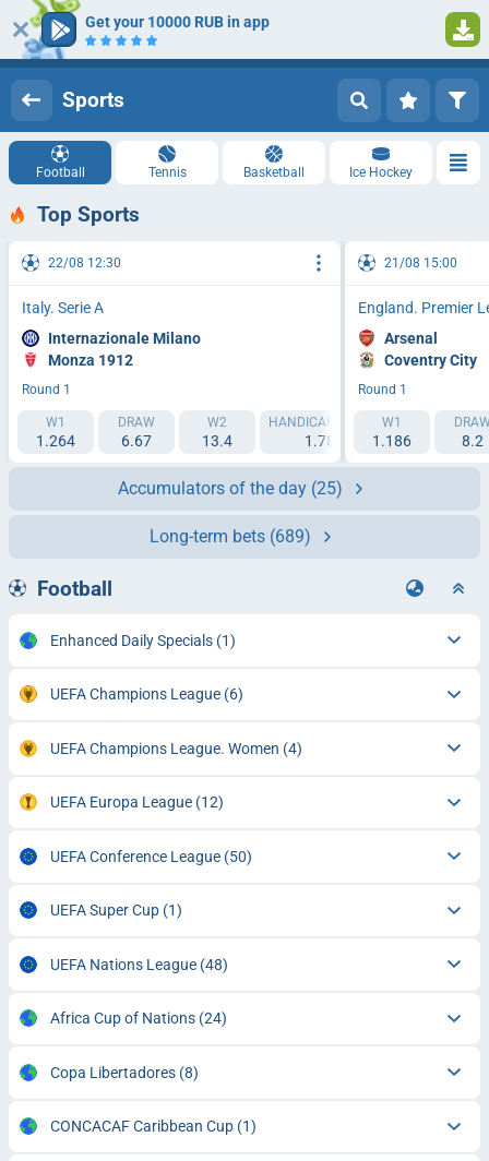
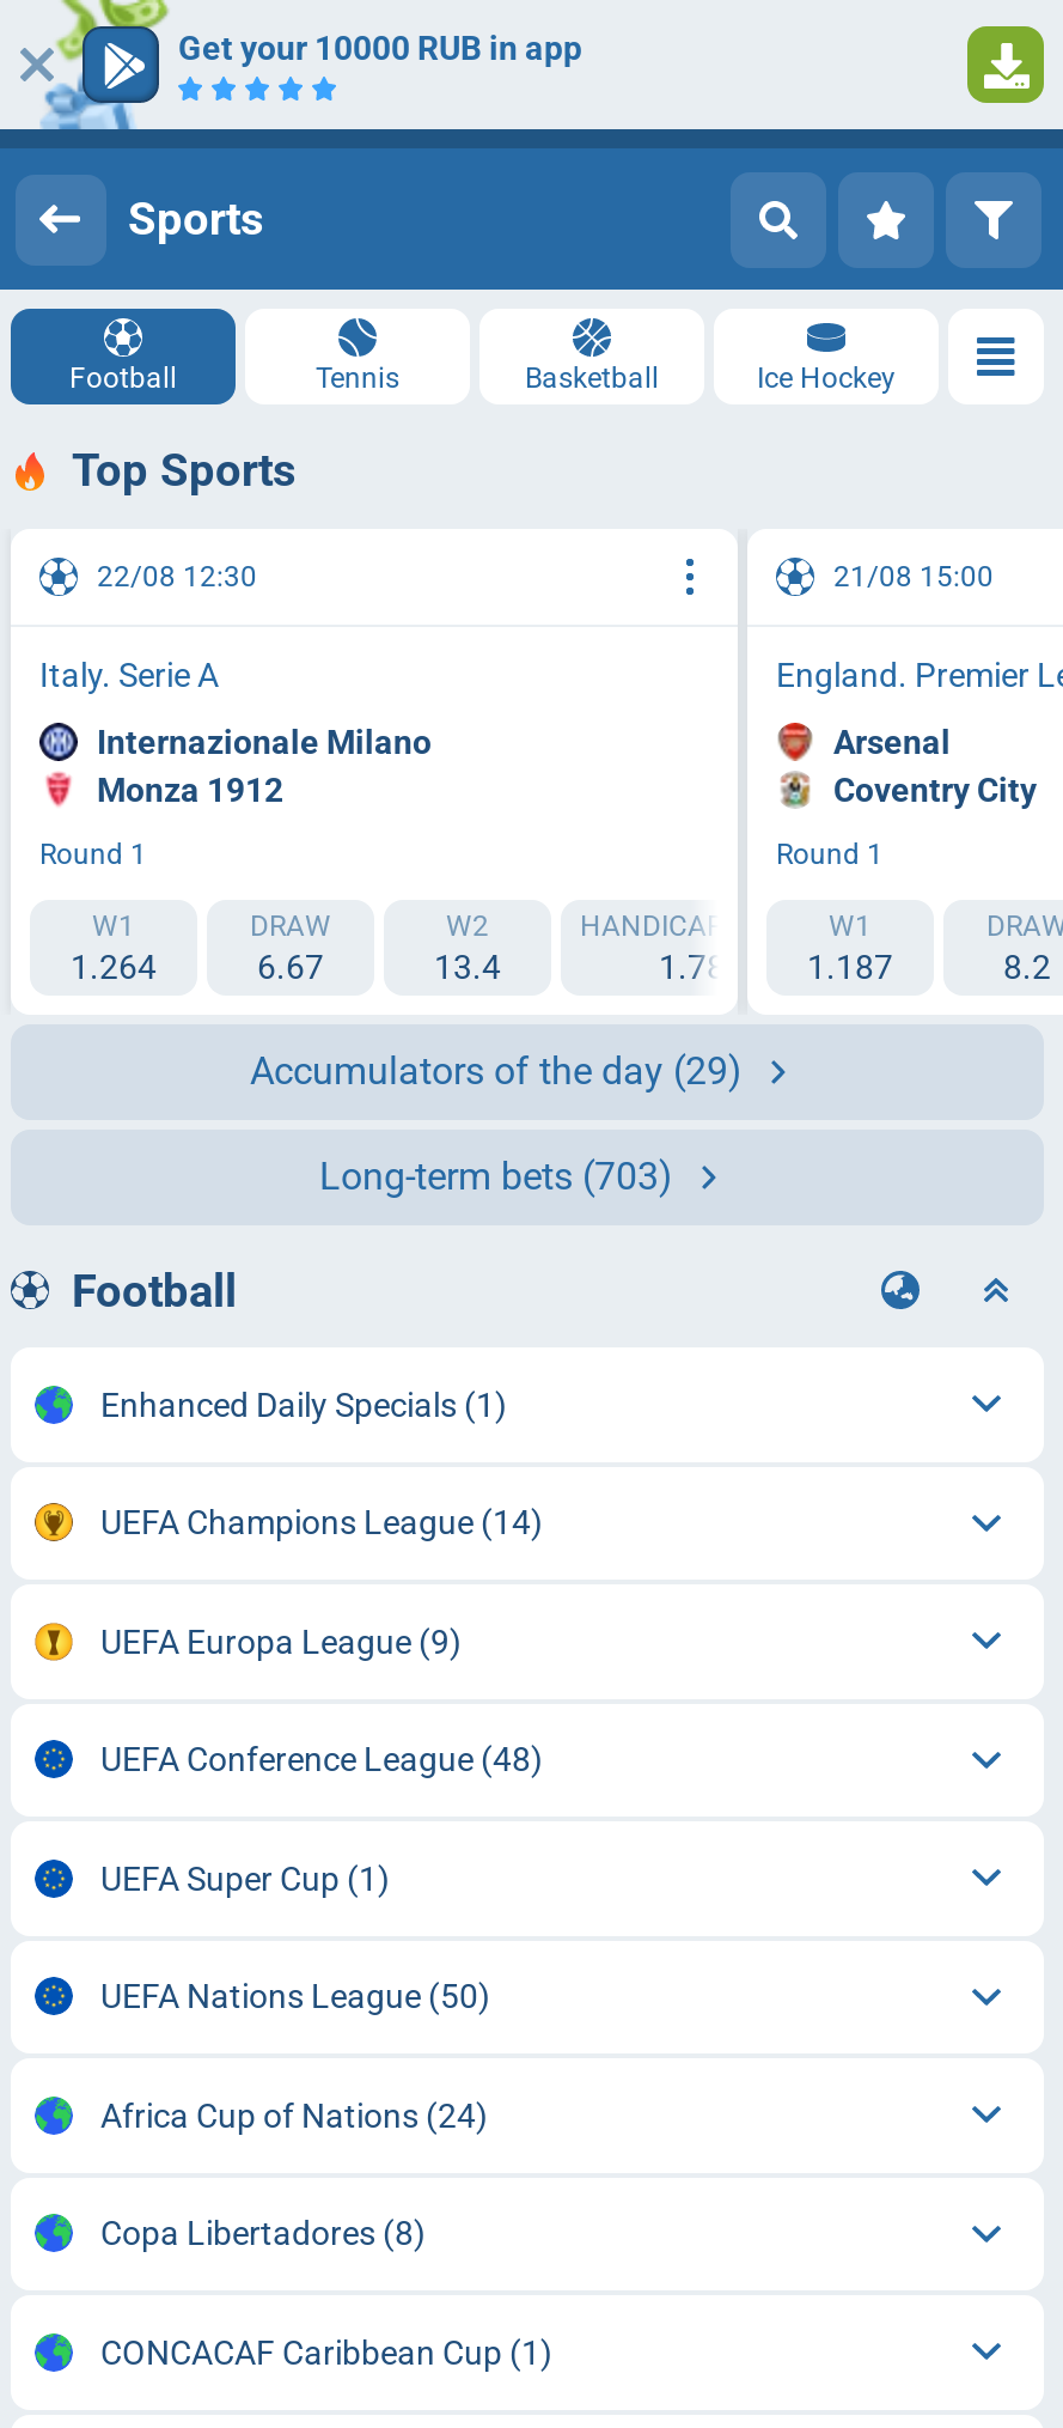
- 1.186
+ 1.187

- Accumulators of the day (25)
+ Accumulators of the day (29)

- Long-term bets (689)
+ Long-term bets (703)

- UEFA Champions League (6)
- UEFA Champions League. Women (4)
- UEFA Europa League (12)
- UEFA Conference League (50)
+ UEFA Champions League (14)
+ UEFA Europa League (9)
+ UEFA Conference League (48)

- UEFA Nations League (48)
+ UEFA Nations League (50)
